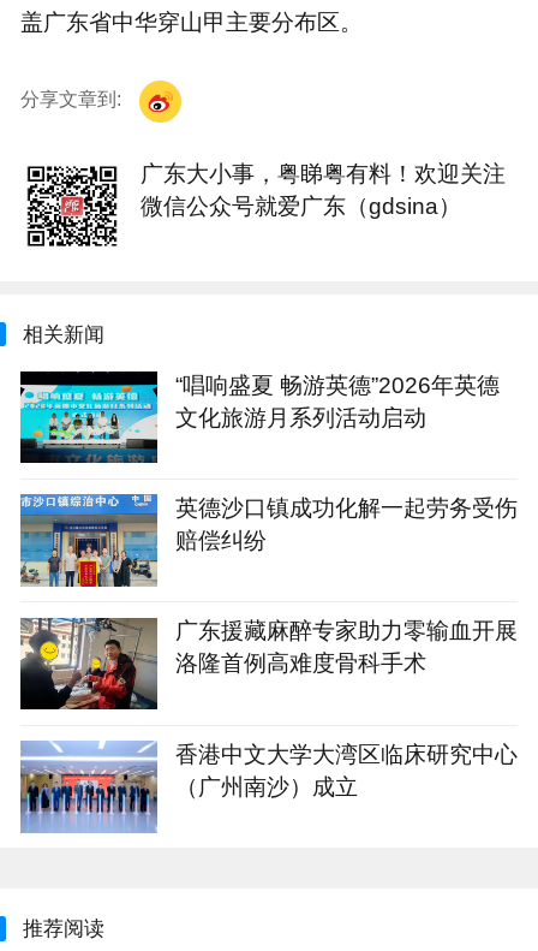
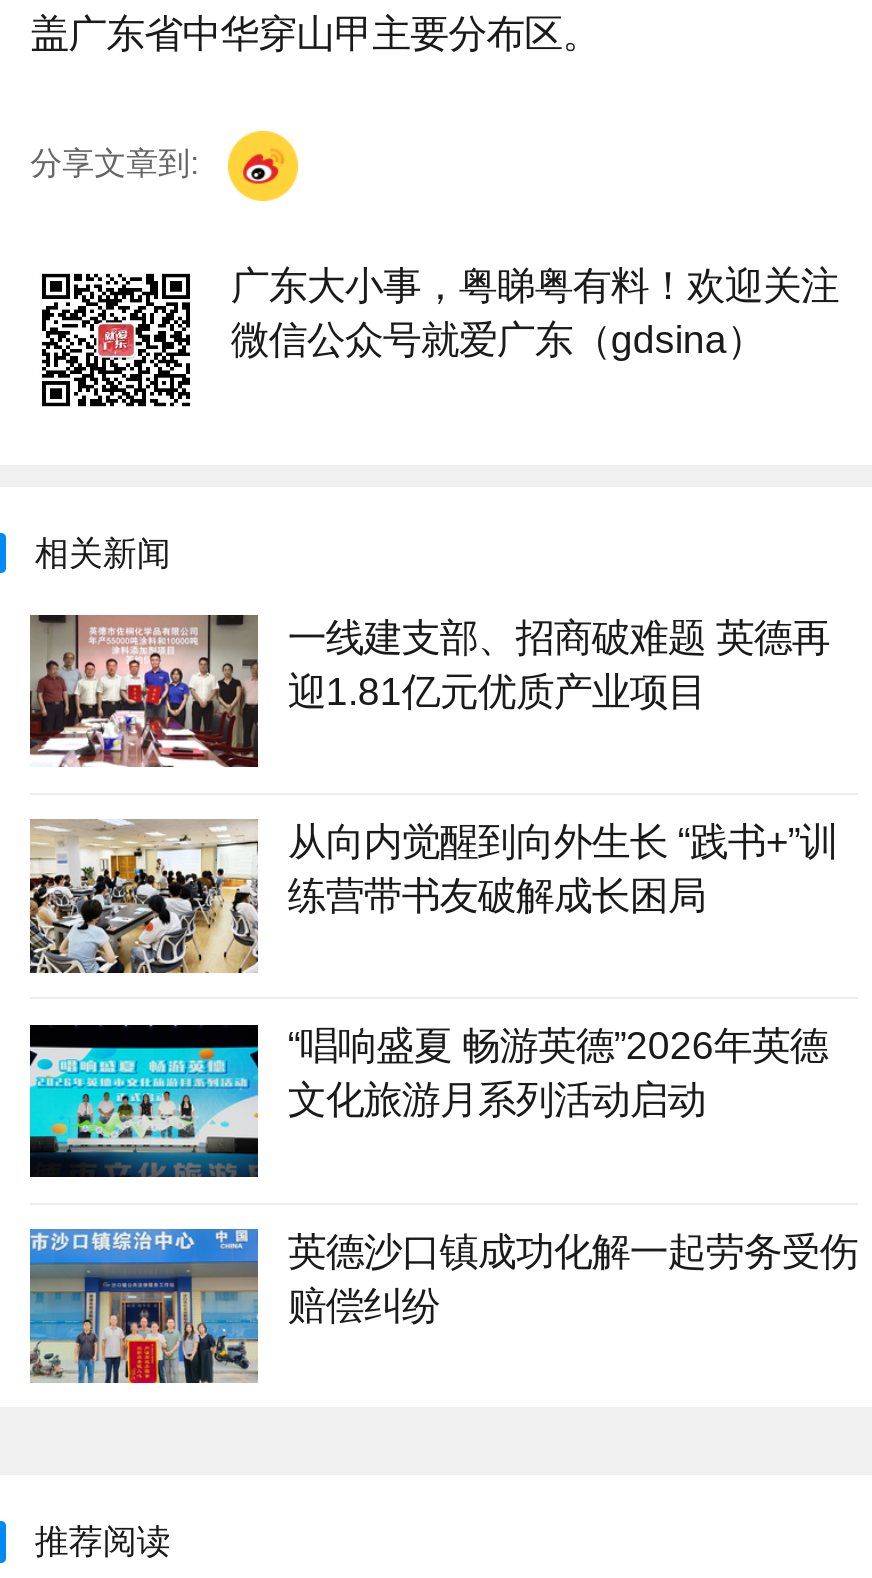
+ [image]
+ 一线建支部、招商破难题 英德再
+ 迎1.81亿元优质产业项目
+ 从向内觉醒到向外生长 “践书+”训
+ 练营带书友破解成长困局

+ [image]

moved down: [image] | “唱响盛夏 畅游英德”2026年英德 | 文化旅游月系列活动启动 | 英德沙口镇成功化解一起劳务受伤 | 赔偿纠纷

- [image]
- 广东援藏麻醉专家助力零输血开展
- 洛隆首例高难度骨科手术
- 香港中文大学大湾区临床研究中心
- （广州南沙）成立

- [image]
